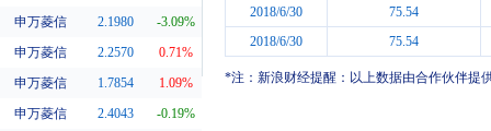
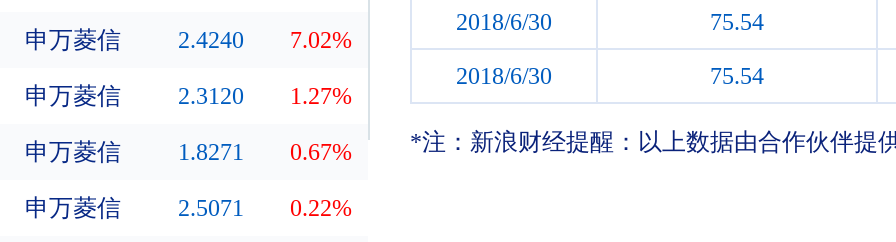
- 2.1980
+ 2.4240

- -3.09%
+ 7.02%

- 2.2570
+ 2.3120

- 0.71%
+ 1.27%

- 1.7854
+ 1.8271

- 1.09%
+ 0.67%

- 2.4043
+ 2.5071

- -0.19%
+ 0.22%
